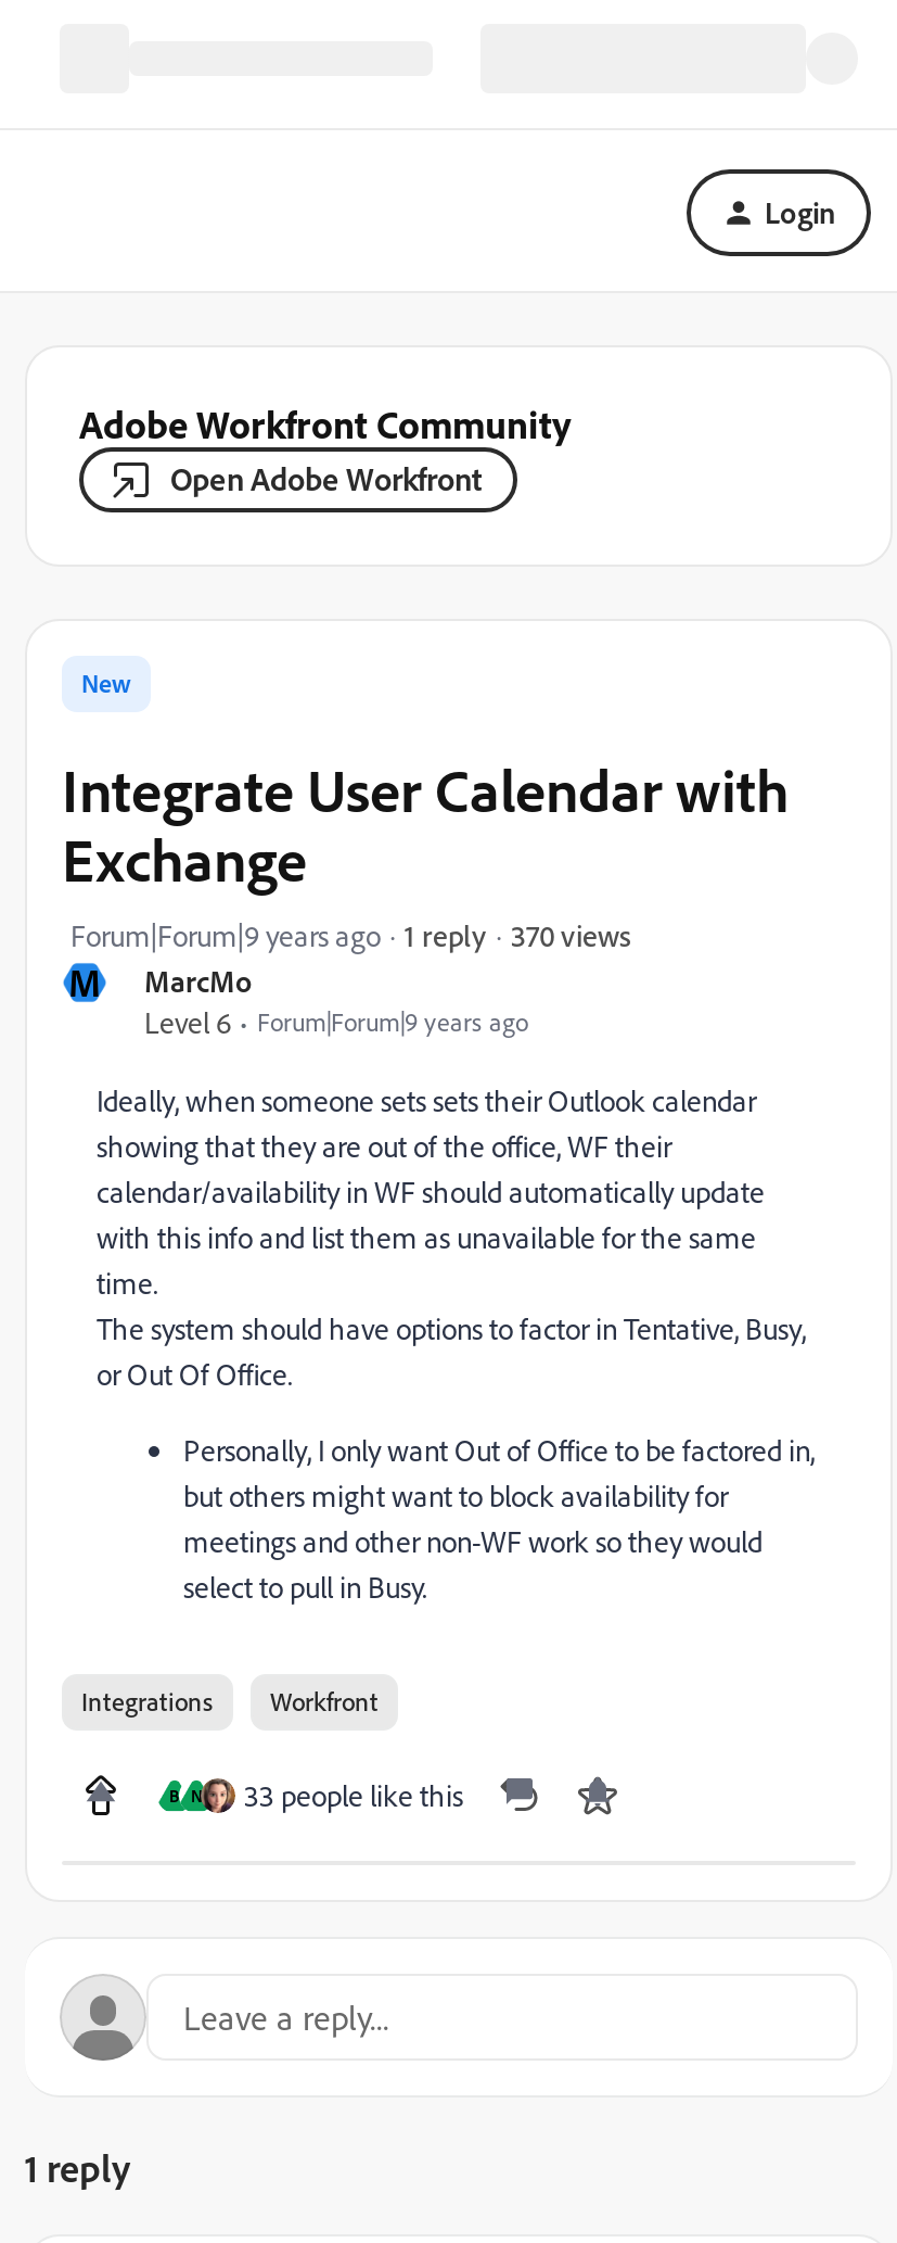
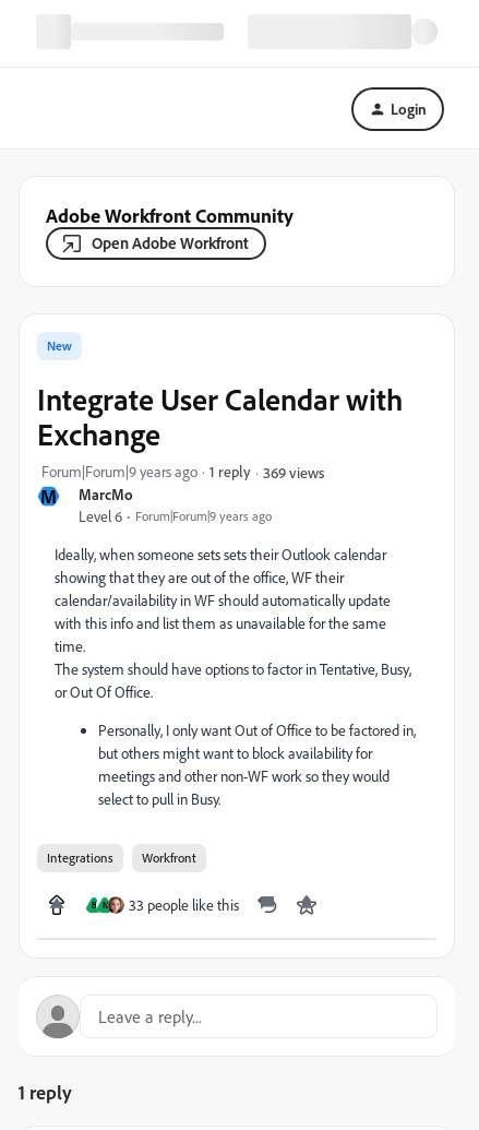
- 370 views
+ 369 views
